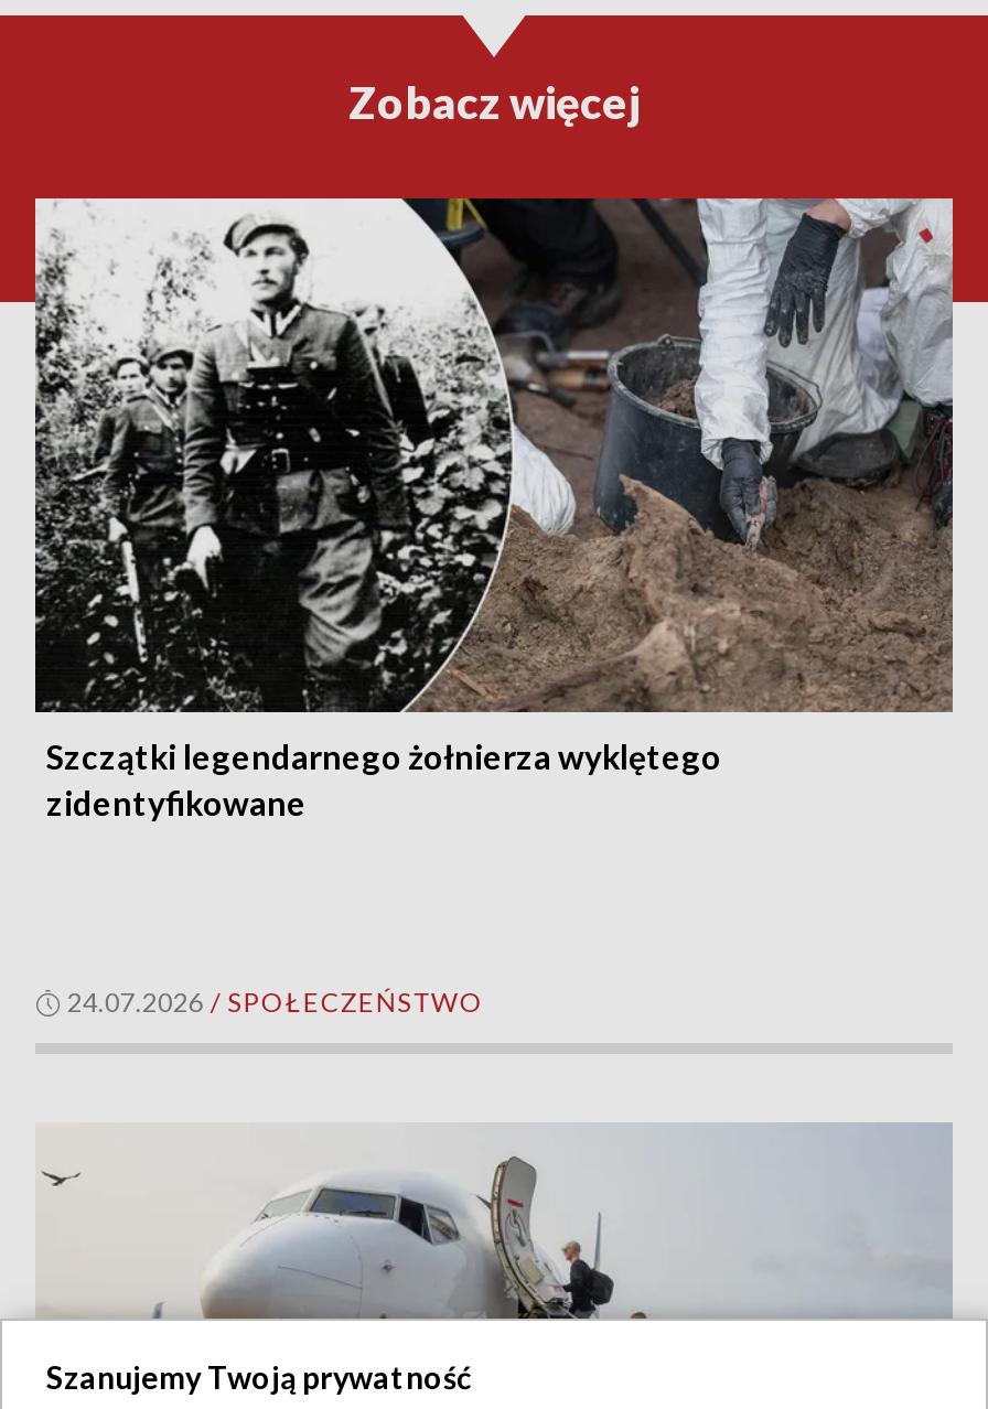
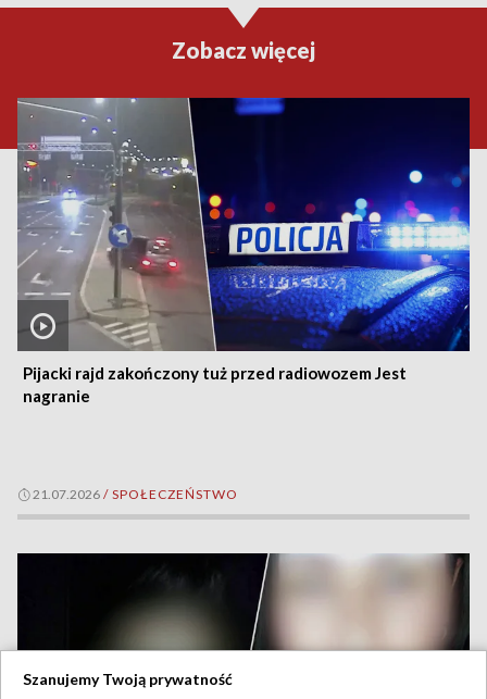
- [image]
- Szczątki legendarnego żołnierza wyklętego
- zidentyfikowane
+ [image]
+ Pijacki rajd zakończony tuż przed radiowozem Jest
+ nagranie

- 24.07.2026 / SPOŁECZEŃSTWO
+ 21.07.2026 / SPOŁECZEŃSTWO

- [image]
+ [image]
